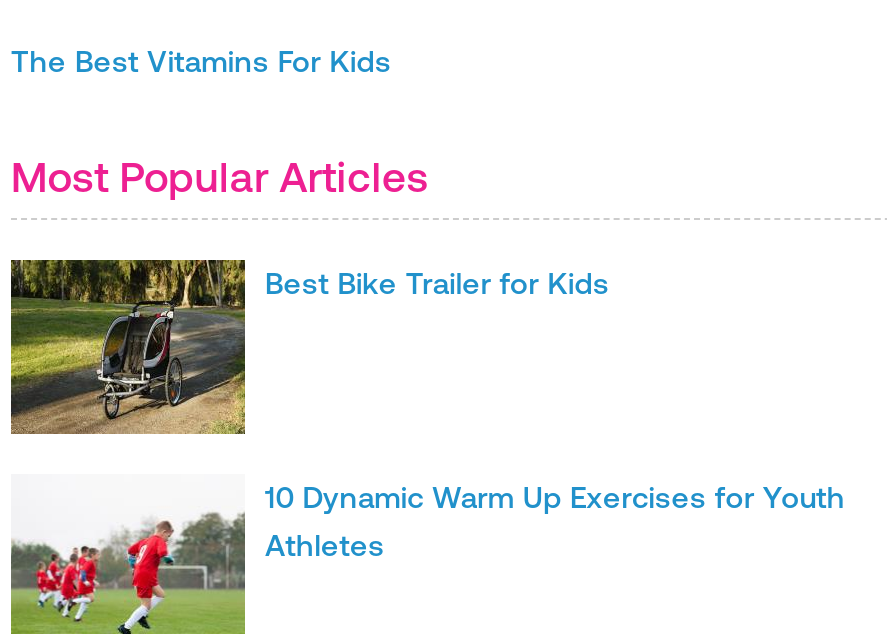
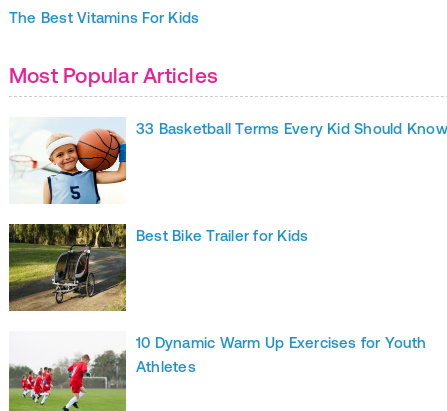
+ [image]
+ 33 Basketball Terms Every Kid Should Know
